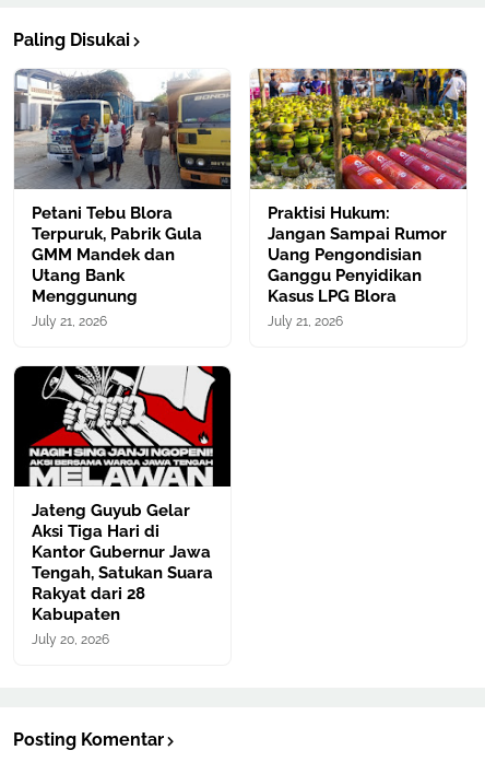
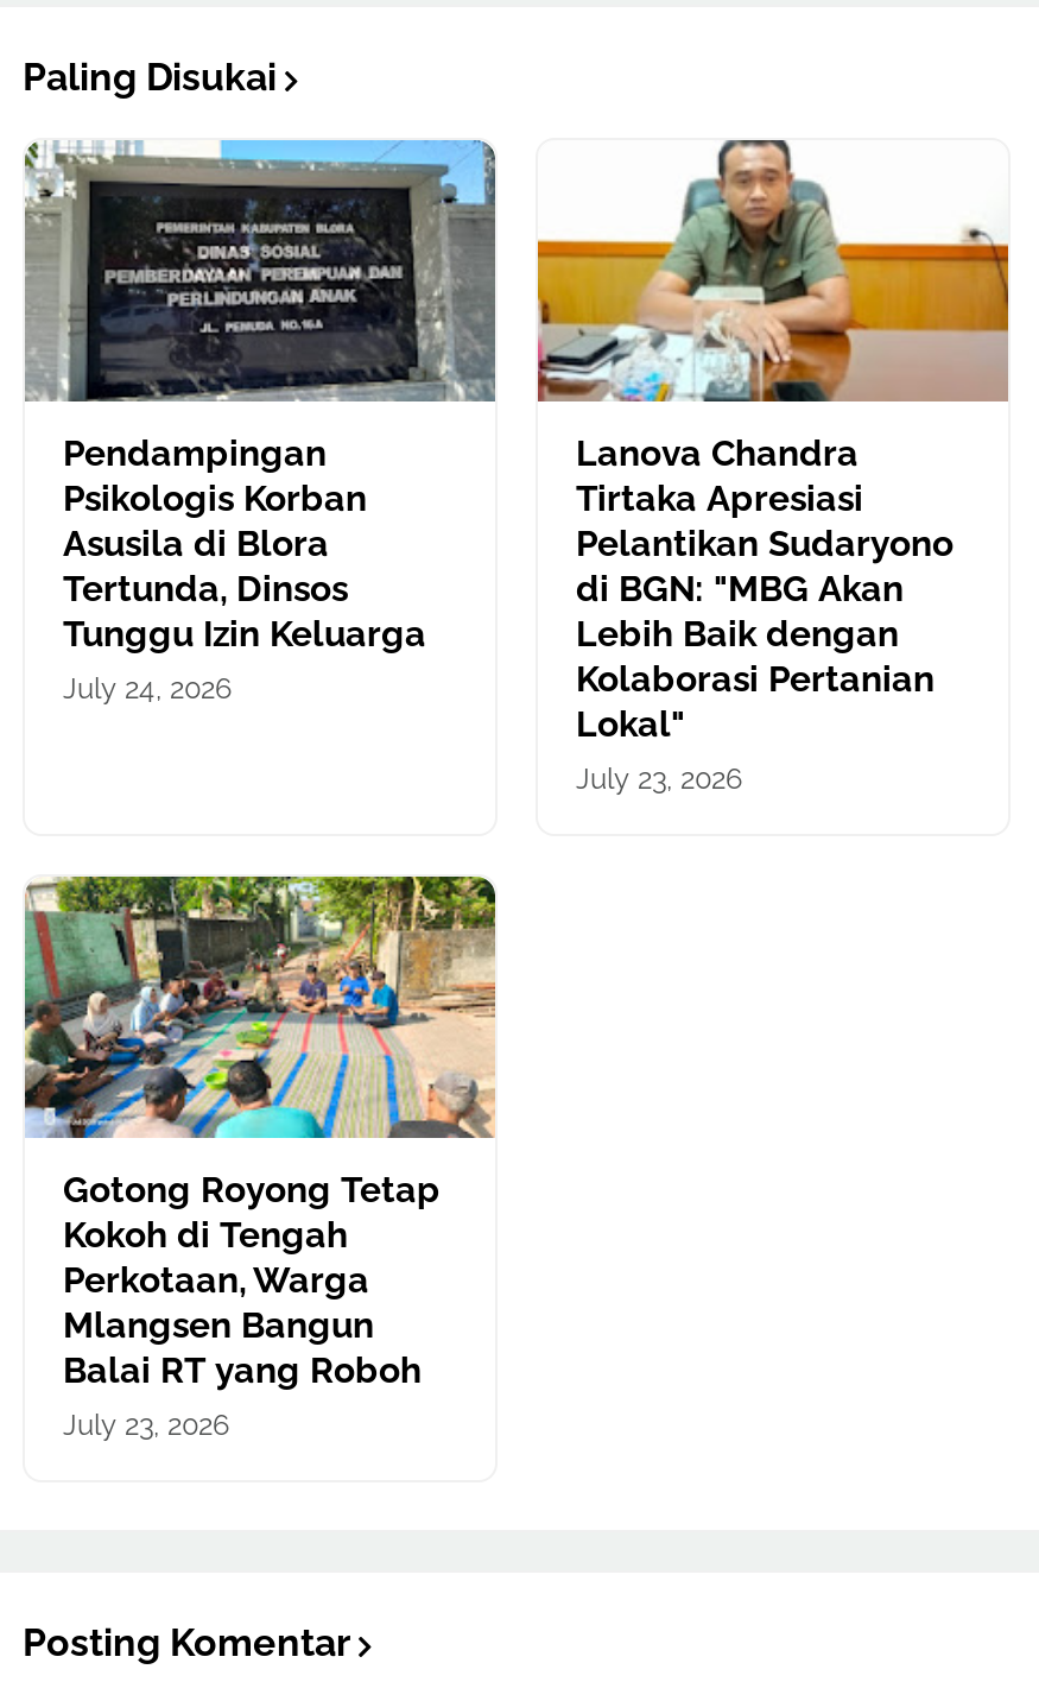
- [image]
- Petani Tebu Blora
- Terpuruk, Pabrik Gula
- GMM Mandek dan
- Utang Bank
- Menggunung
- July 21, 2026
+ [image]
+ Pendampingan
+ Psikologis Korban
+ Asusila di Blora
+ Tertunda, Dinsos
+ Tunggu Izin Keluarga
+ July 24, 2026

- [image]
- Praktisi Hukum:
- Jangan Sampai Rumor
- Uang Pengondisian
- Ganggu Penyidikan
- Kasus LPG Blora
- July 21, 2026
+ [image]
+ Lanova Chandra
+ Tirtaka Apresiasi
+ Pelantikan Sudaryono
+ di BGN: "MBG Akan
+ Lebih Baik dengan
+ Kolaborasi Pertanian
+ Lokal"
+ July 23, 2026

- [image]
- Jateng Guyub Gelar
- Aksi Tiga Hari di
- Kantor Gubernur Jawa
- Tengah, Satukan Suara
- Rakyat dari 28
- Kabupaten
- July 20, 2026
+ [image]
+ Gotong Royong Tetap
+ Kokoh di Tengah
+ Perkotaan, Warga
+ Mlangsen Bangun
+ Balai RT yang Roboh
+ July 23, 2026
